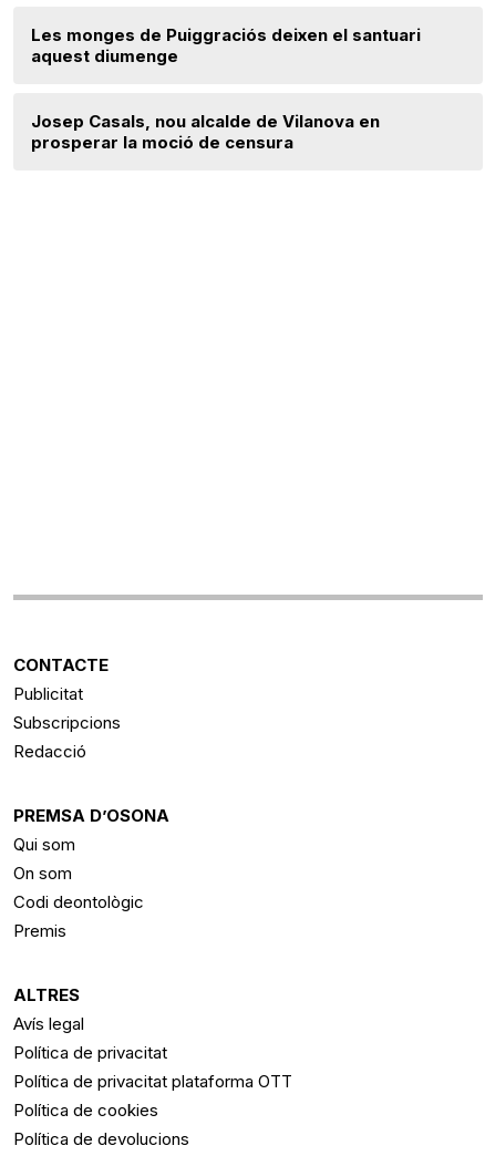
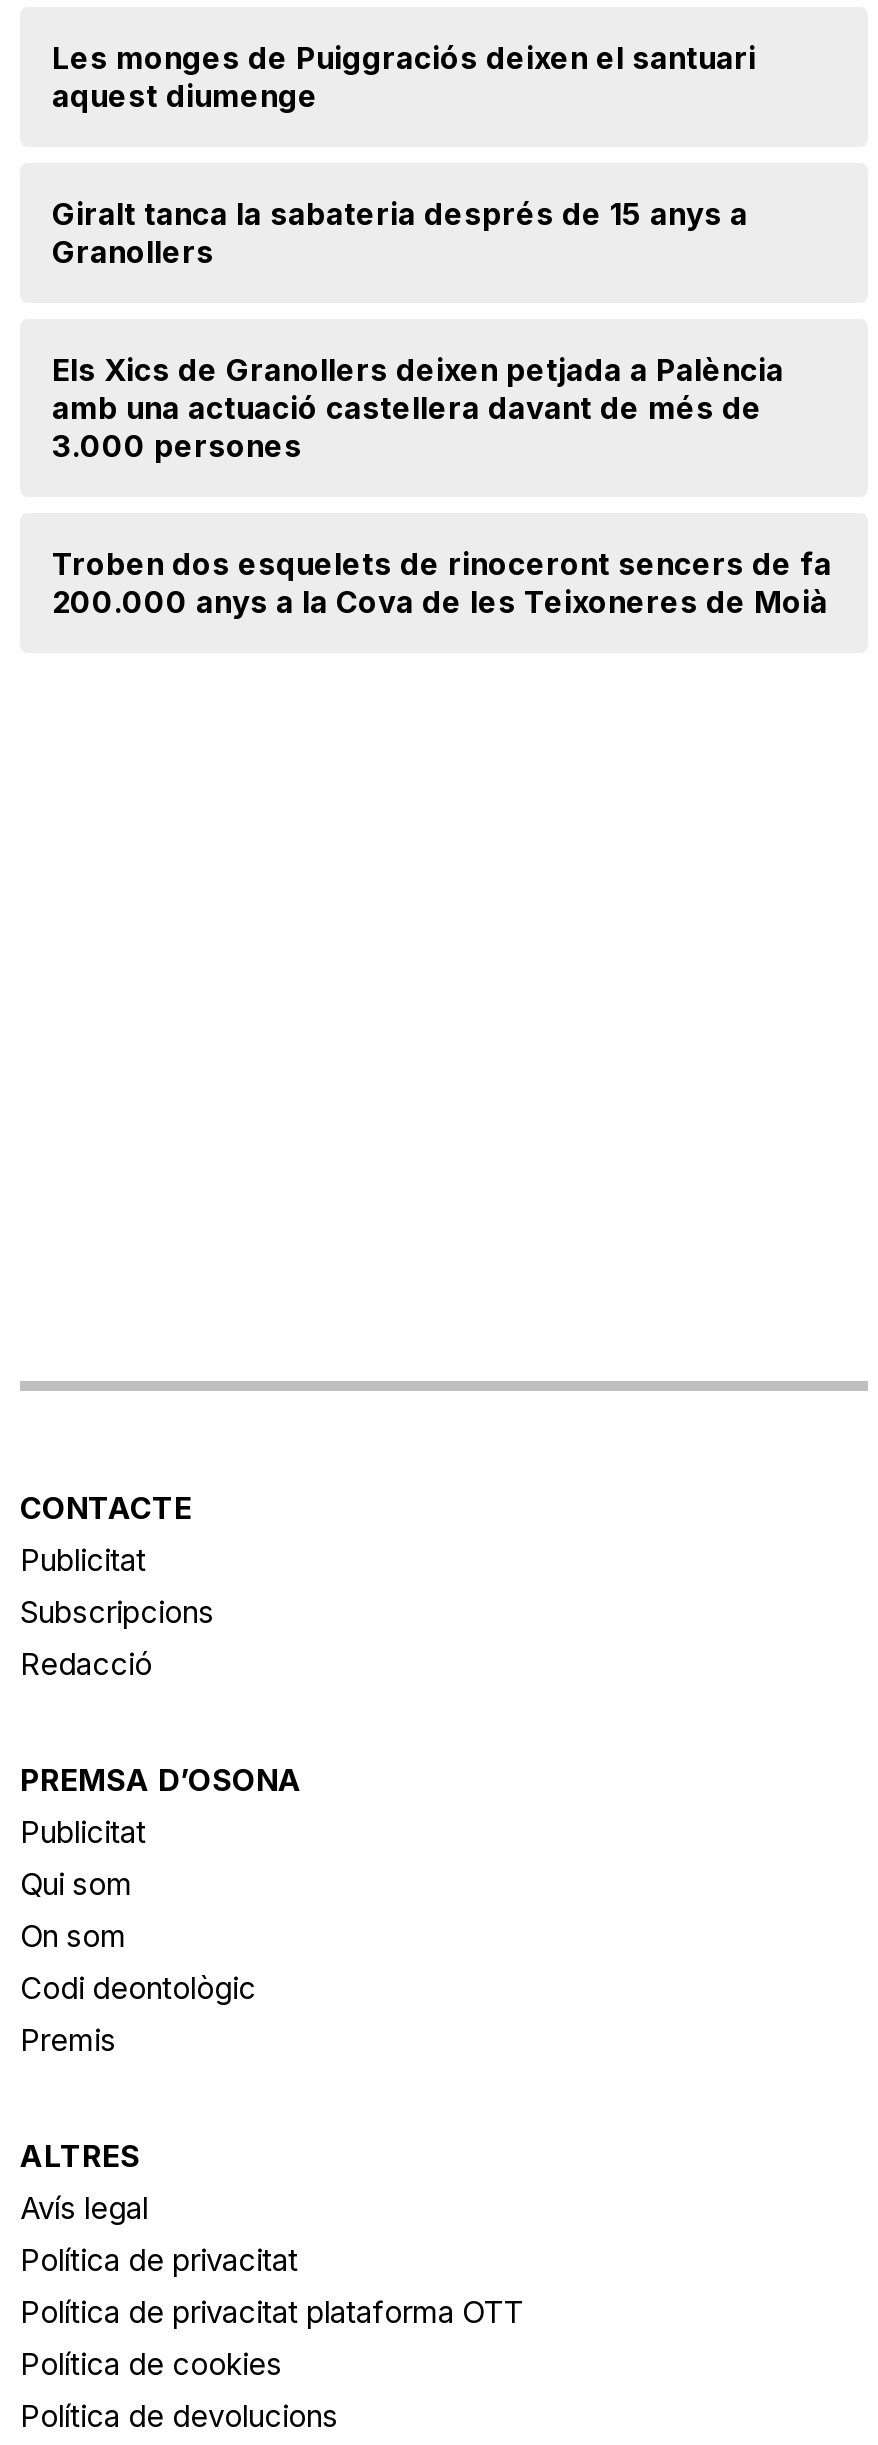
- Josep Casals, nou alcalde de Vilanova en
- prosperar la moció de censura
+ Giralt tanca la sabateria després de 15 anys a
+ Granollers
+ Els Xics de Granollers deixen petjada a Palència
+ amb una actuació castellera davant de més de
+ 3.000 persones
+ Troben dos esquelets de rinoceront sencers de fa
+ 200.000 anys a la Cova de les Teixoneres de Moià

+ Publicitat
